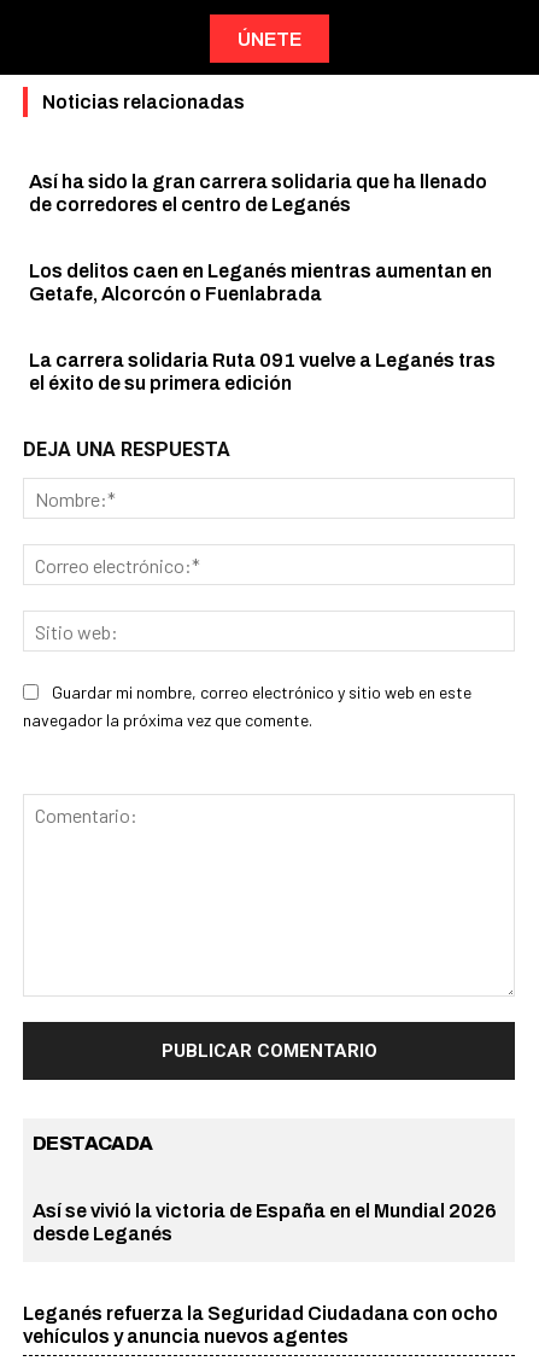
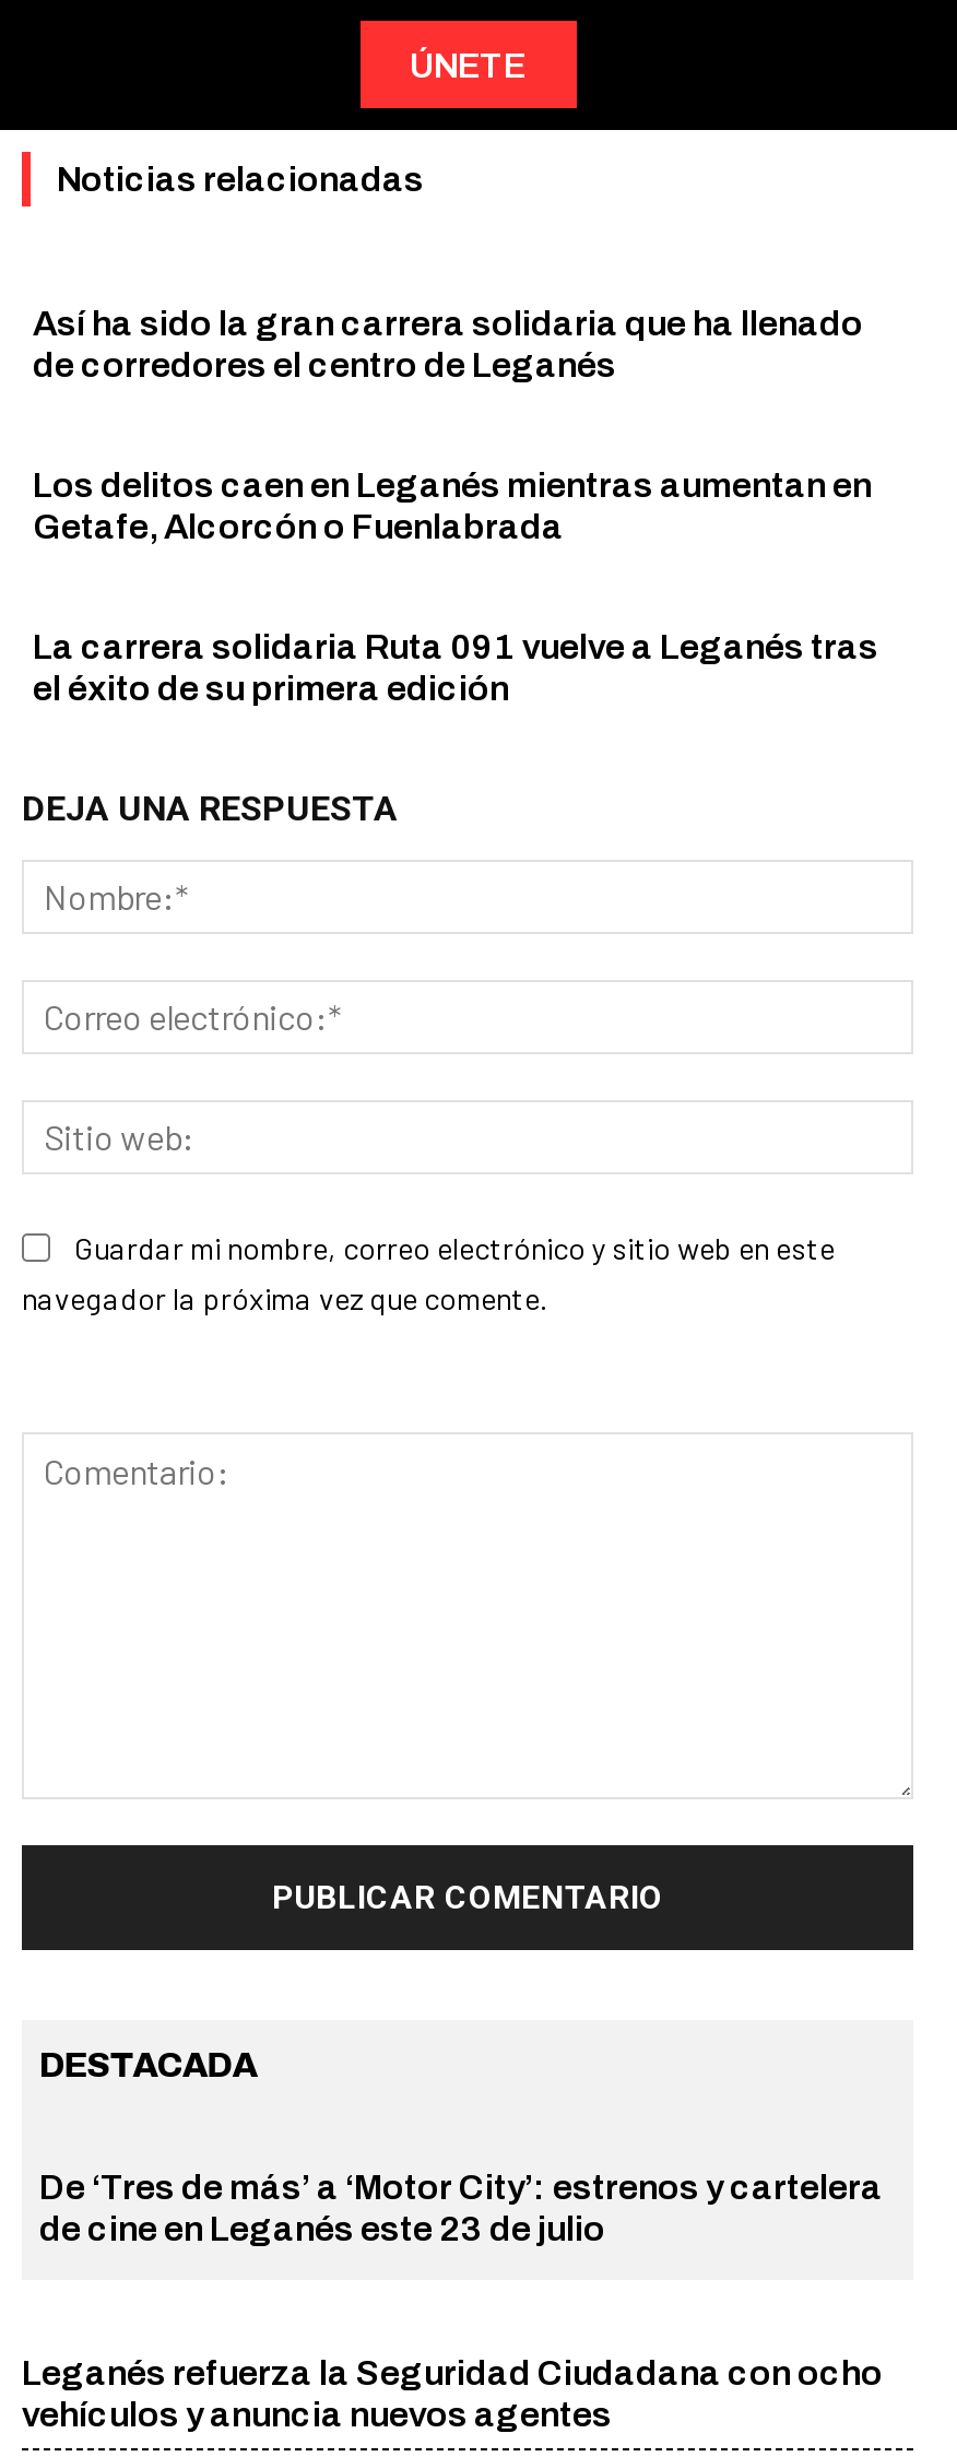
- Así se vivió la victoria de España en el Mundial 2026
- desde Leganés
+ De ‘Tres de más’ a ‘Motor City’: estrenos y cartelera
+ de cine en Leganés este 23 de julio
